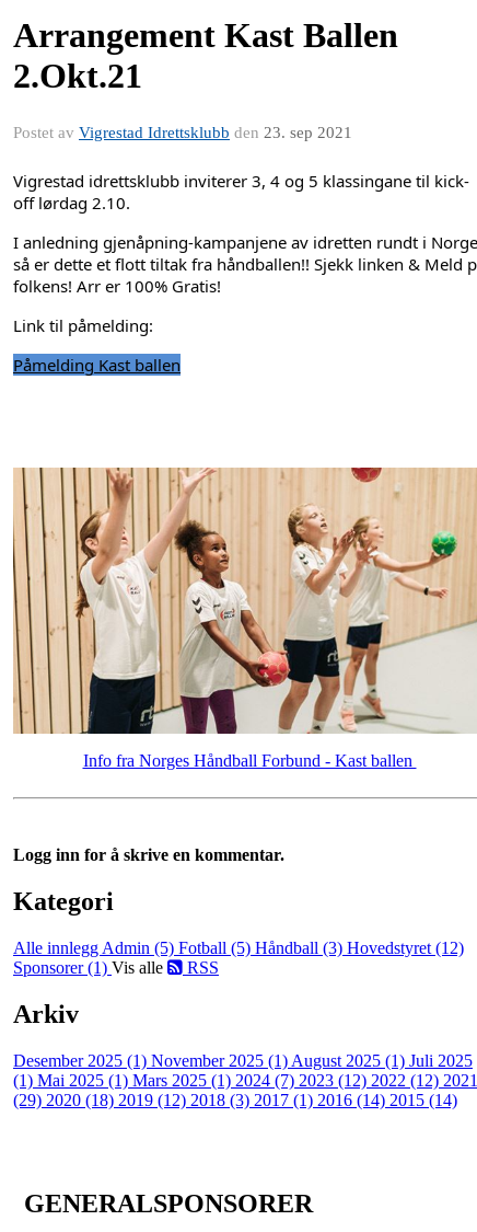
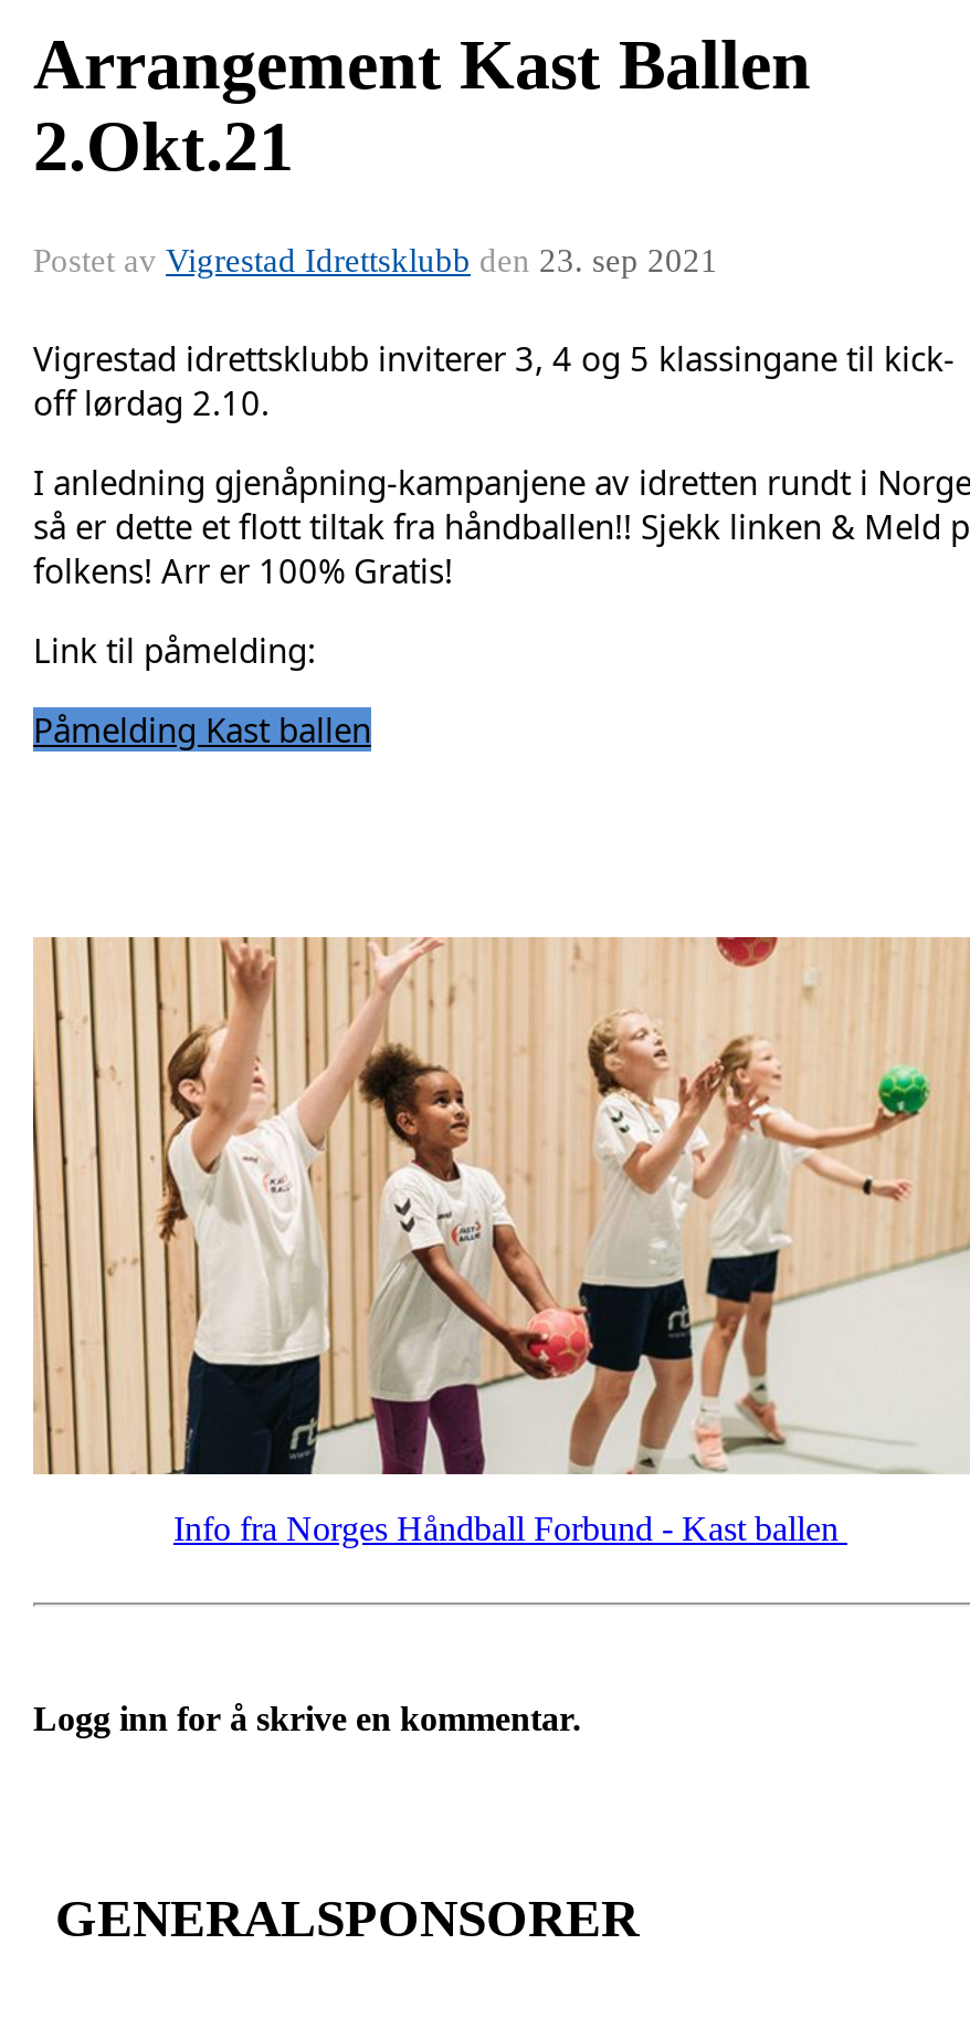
- Kategori
- Alle innlegg Admin (5) Fotball (5) Håndball (3) Hovedstyret (12)
- Sponsorer (1) Vis alle
- RSS
- Arkiv
- Desember 2025 (1) November 2025 (1) August 2025 (1) Juli 2025
- (1) Mai 2025 (1) Mars 2025 (1) 2024 (7) 2023 (12) 2022 (12) 2021
- (29) 2020 (18) 2019 (12) 2018 (3) 2017 (1) 2016 (14) 2015 (14)
